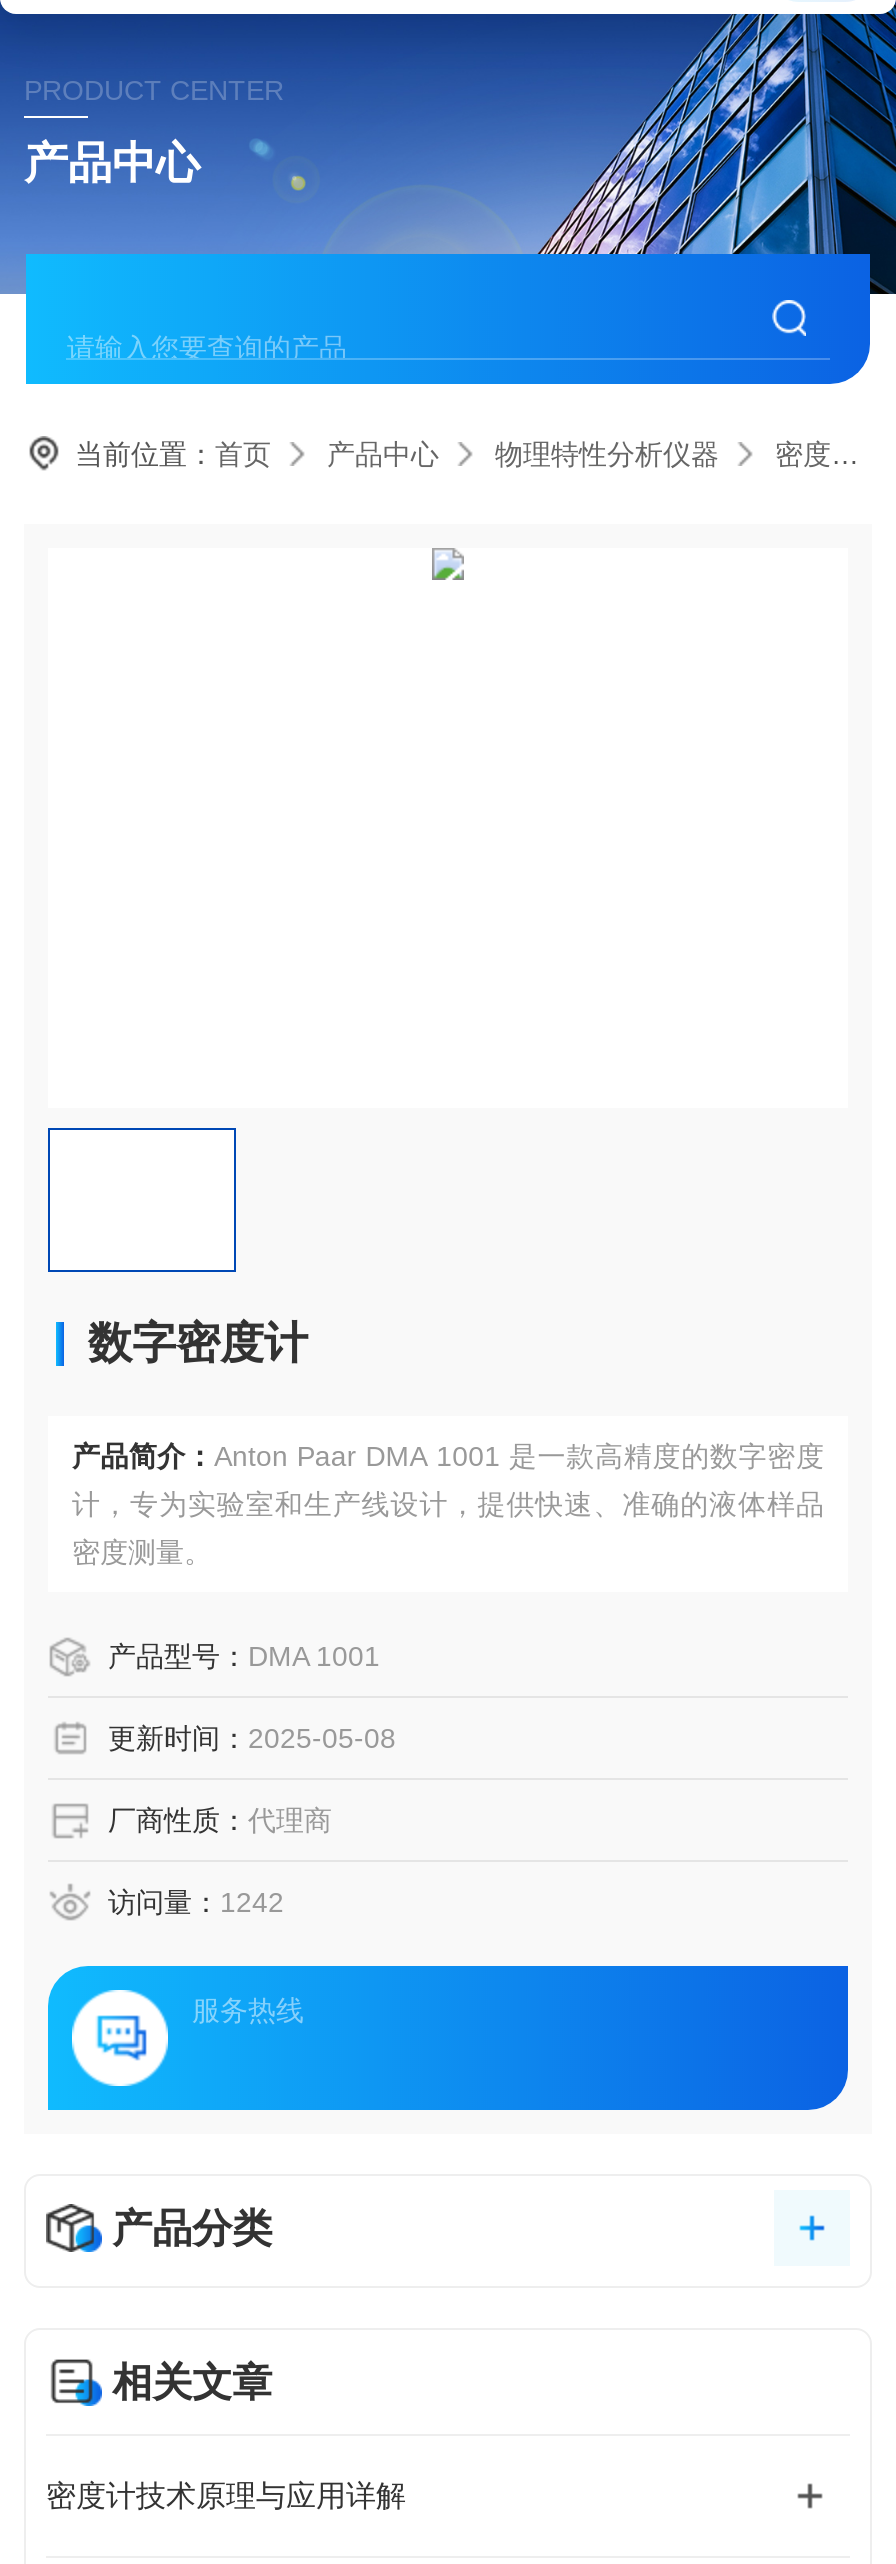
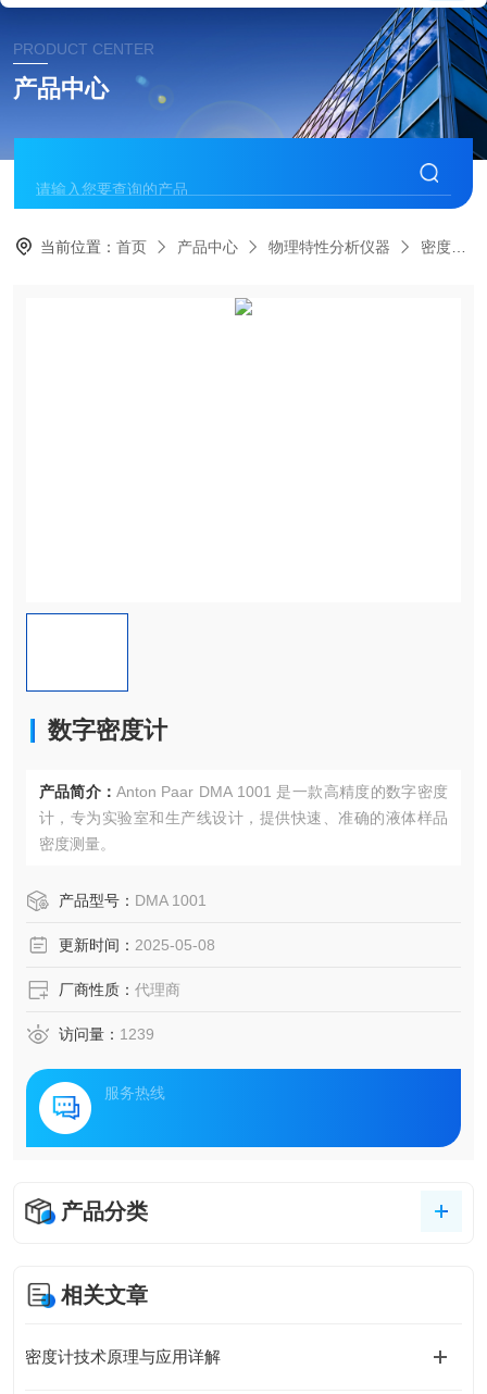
- 访问量：1242
+ 访问量：1239
